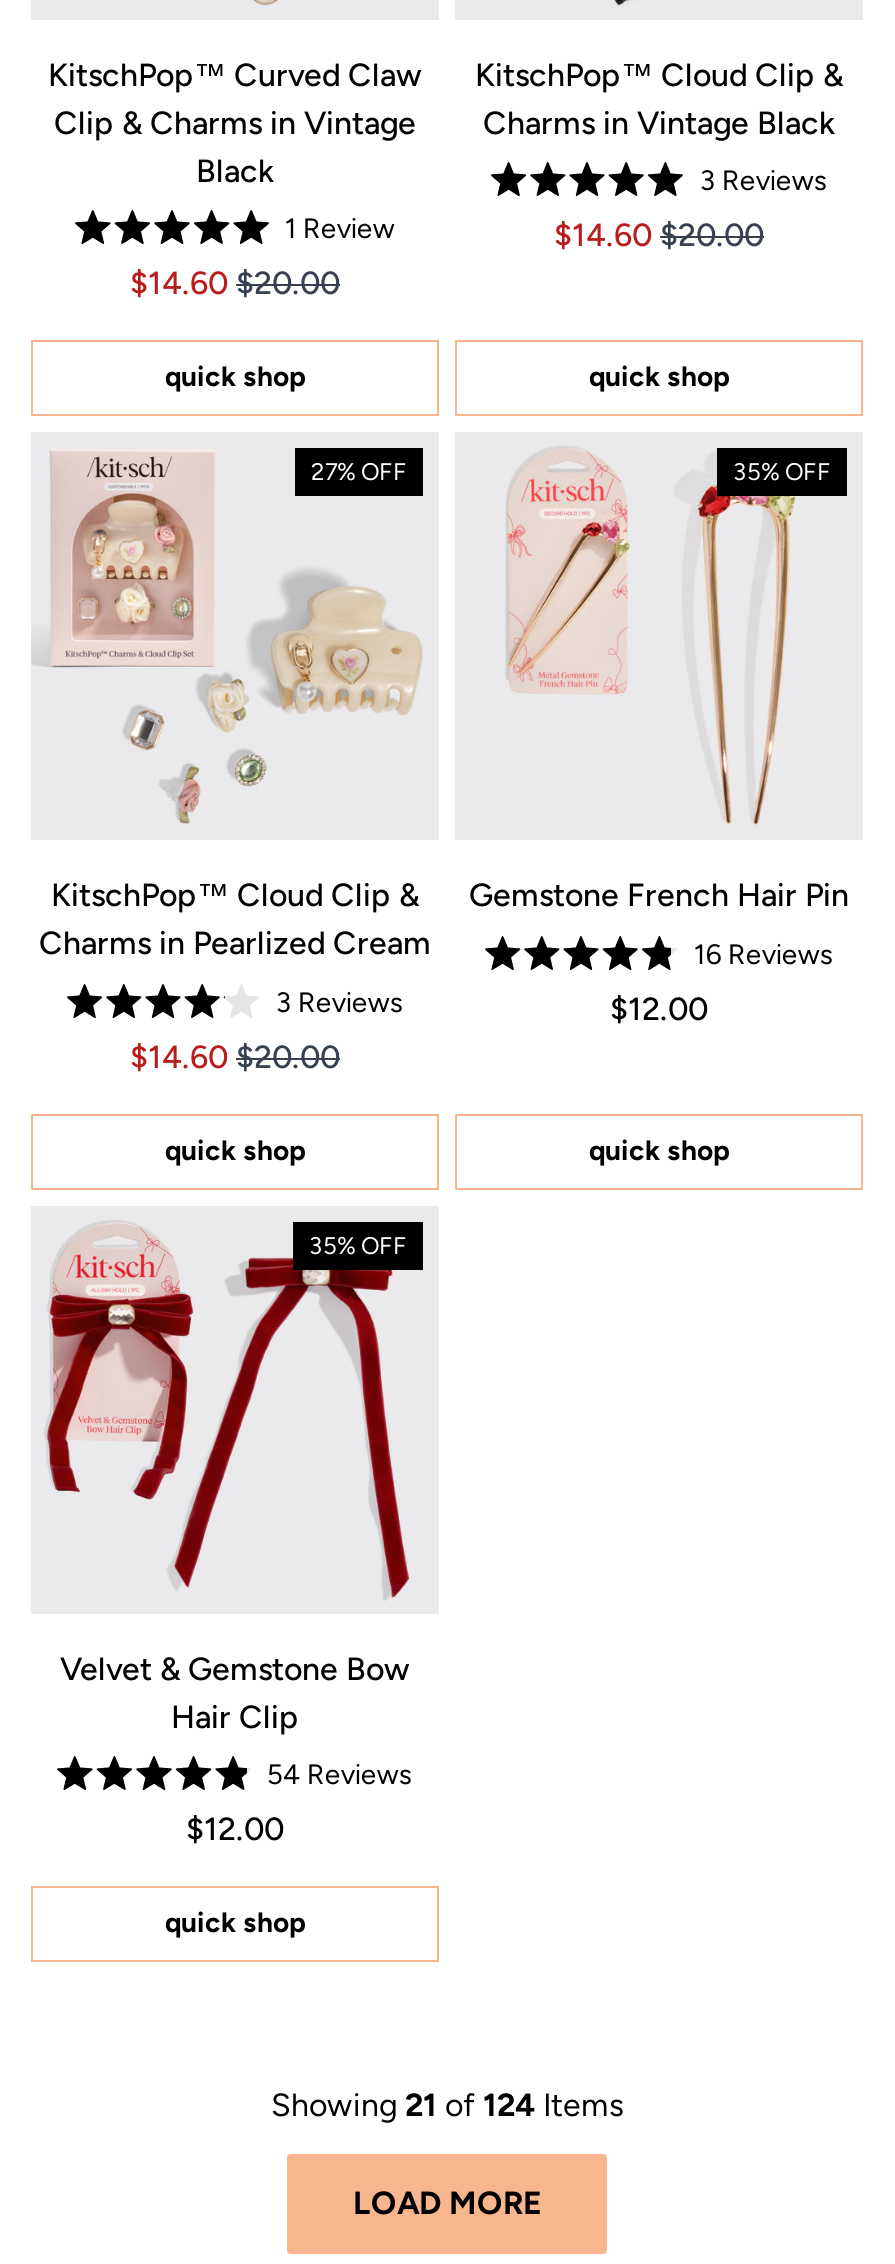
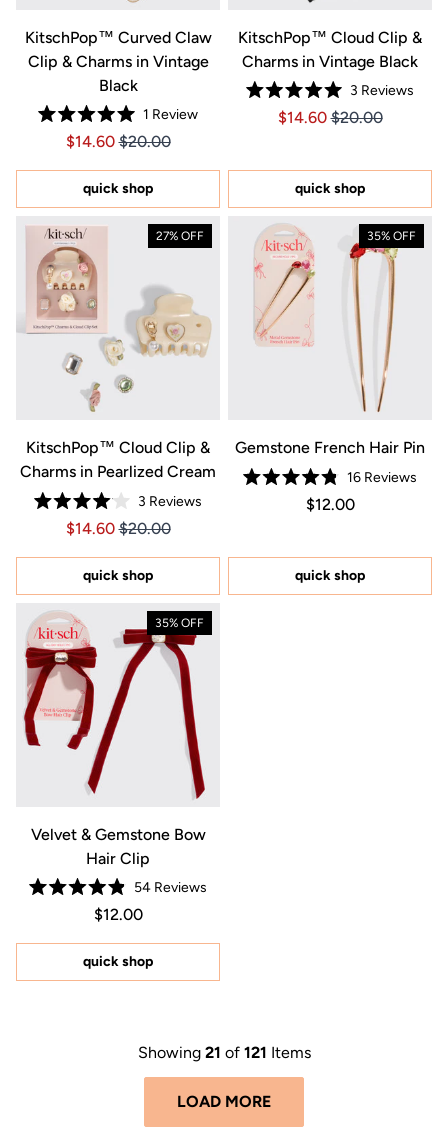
- Showing 21 of 124 Items
+ Showing 21 of 121 Items
